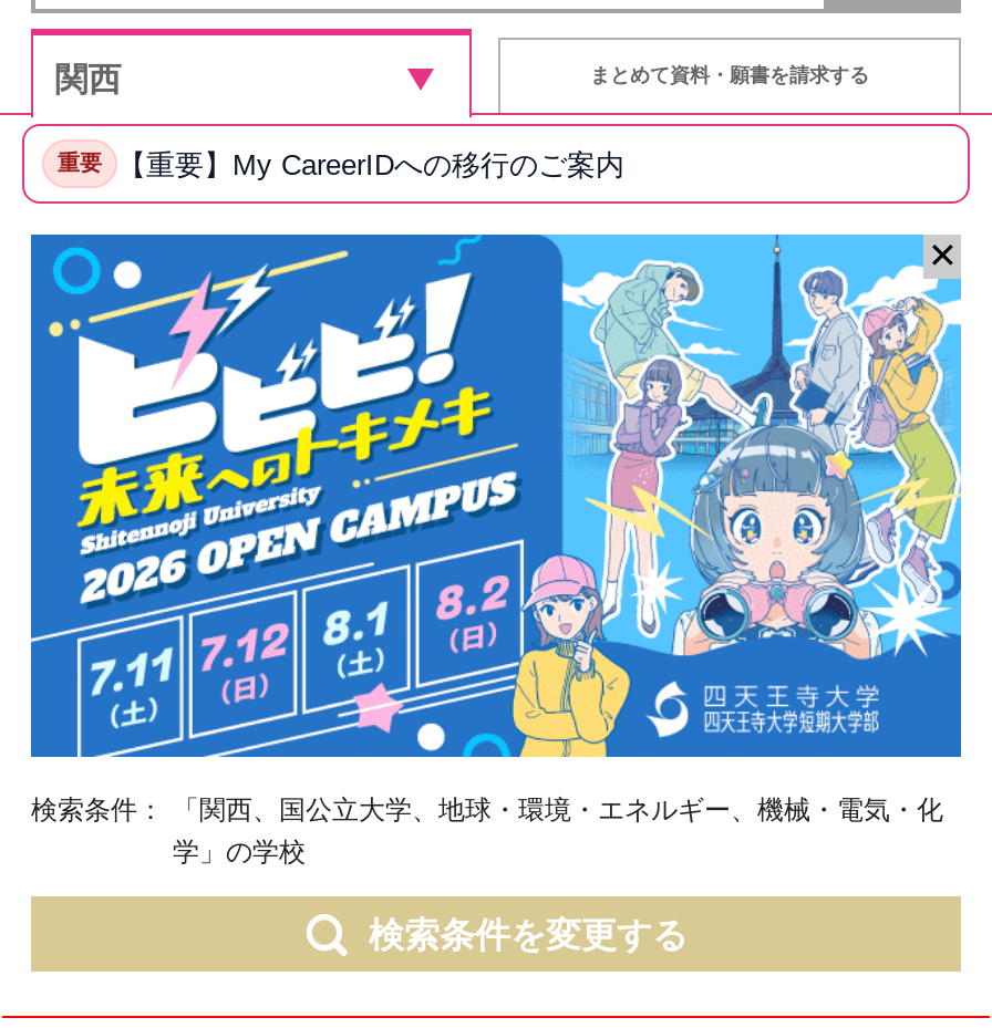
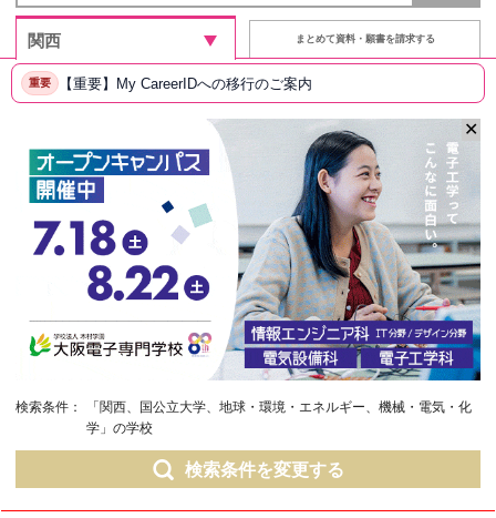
- [image]
+ [image]
